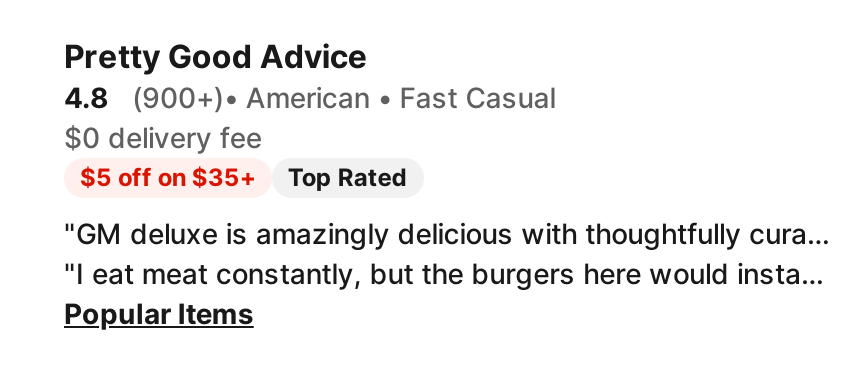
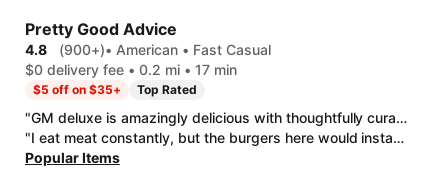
- $0 delivery fee
+ $0 delivery fee • 0.2 mi • 17 min
